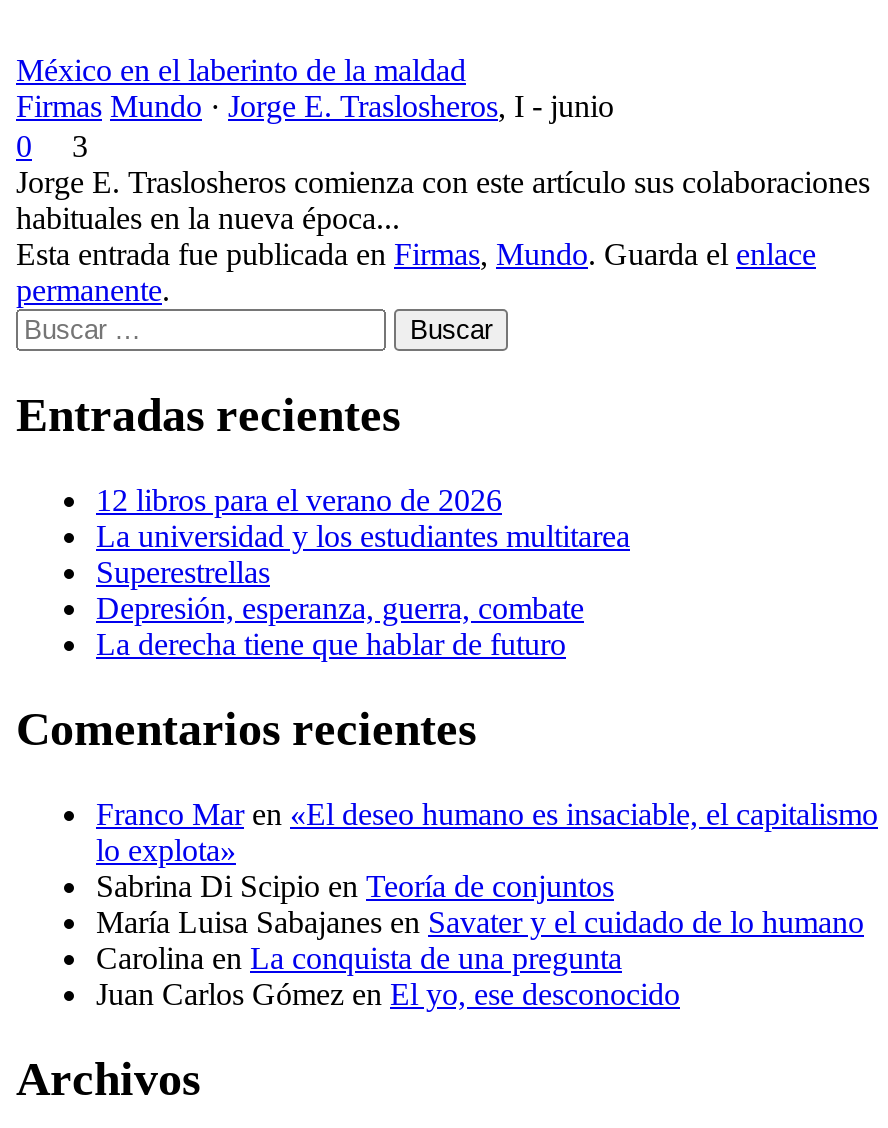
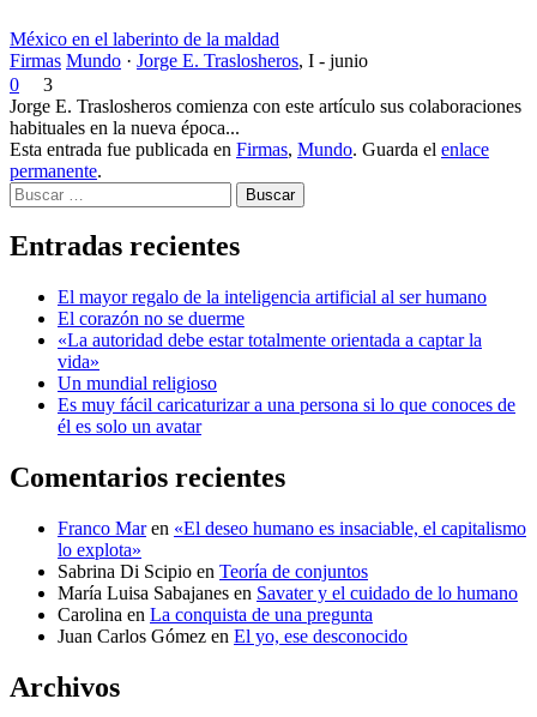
- 12 libros para el verano de 2026
- La universidad y los estudiantes multitarea
- Superestrellas
- Depresión, esperanza, guerra, combate
- La derecha tiene que hablar de futuro
+ El mayor regalo de la inteligencia artificial al ser humano
+ El corazón no se duerme
+ «La autoridad debe estar totalmente orientada a captar la
+ vida»
+ Un mundial religioso
+ Es muy fácil caricaturizar a una persona si lo que conoces de
+ él es solo un avatar
